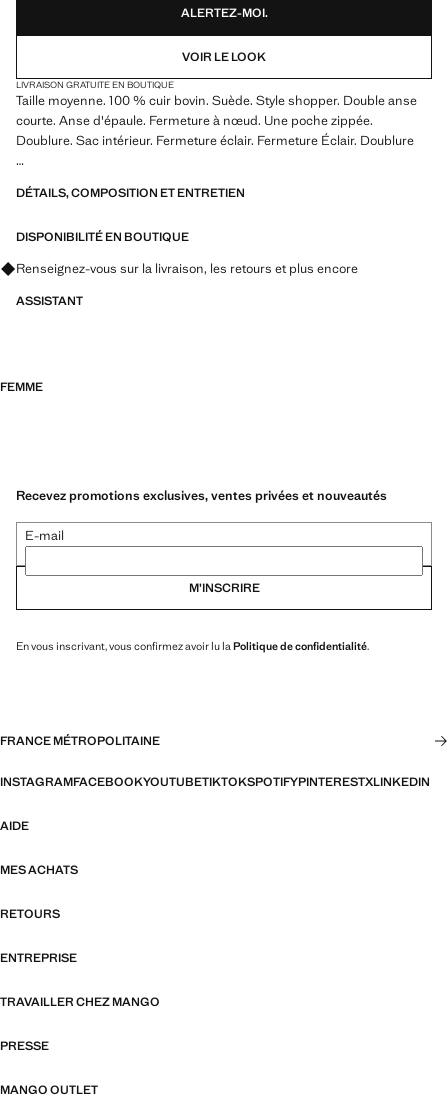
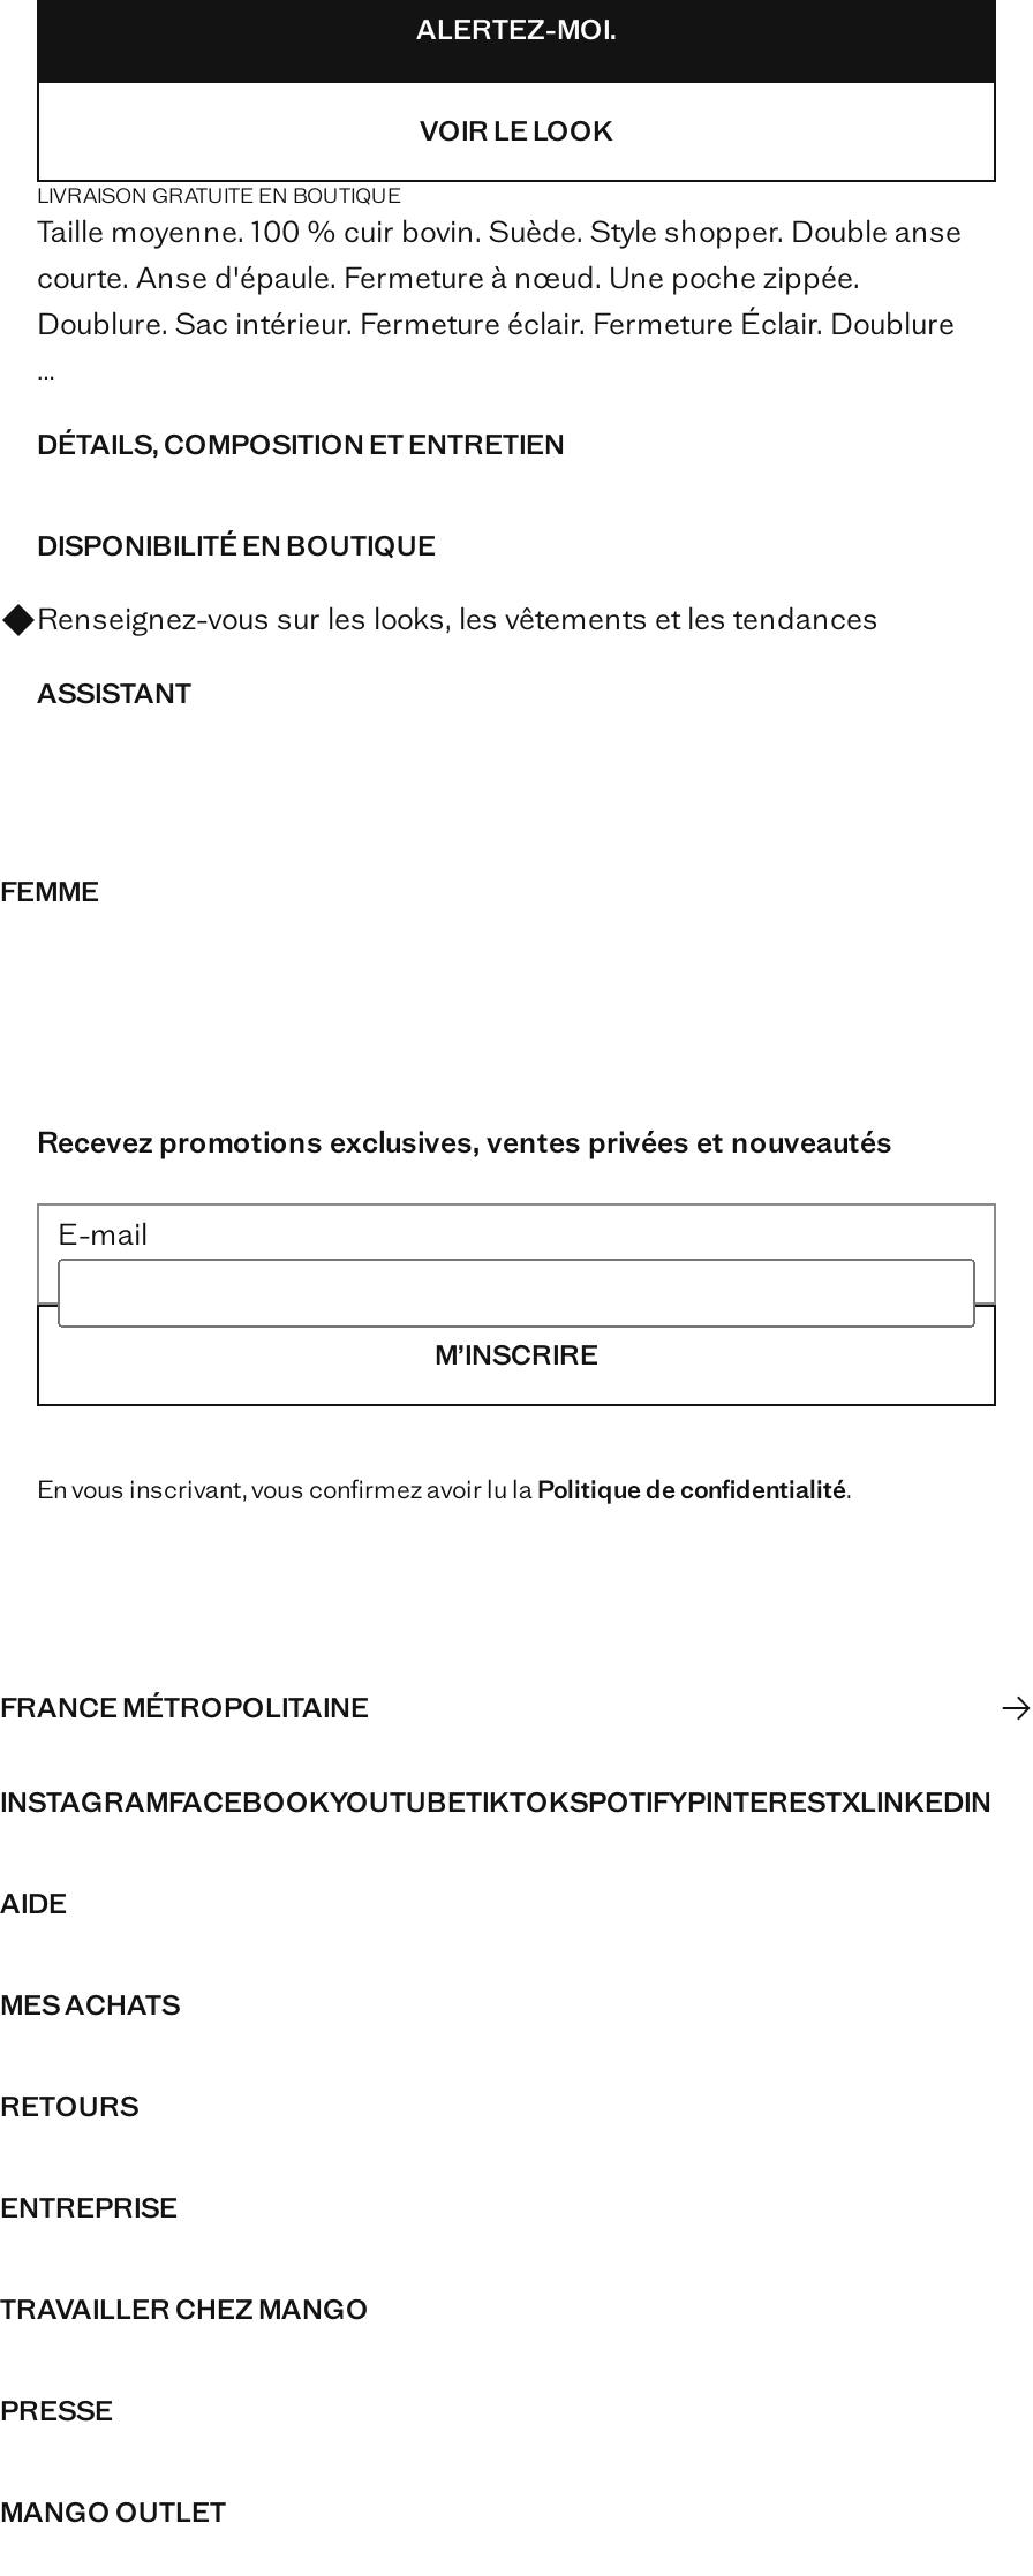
- Renseignez-vous sur la livraison, les retours et plus encore
+ Renseignez-vous sur les looks, les vêtements et les tendances
